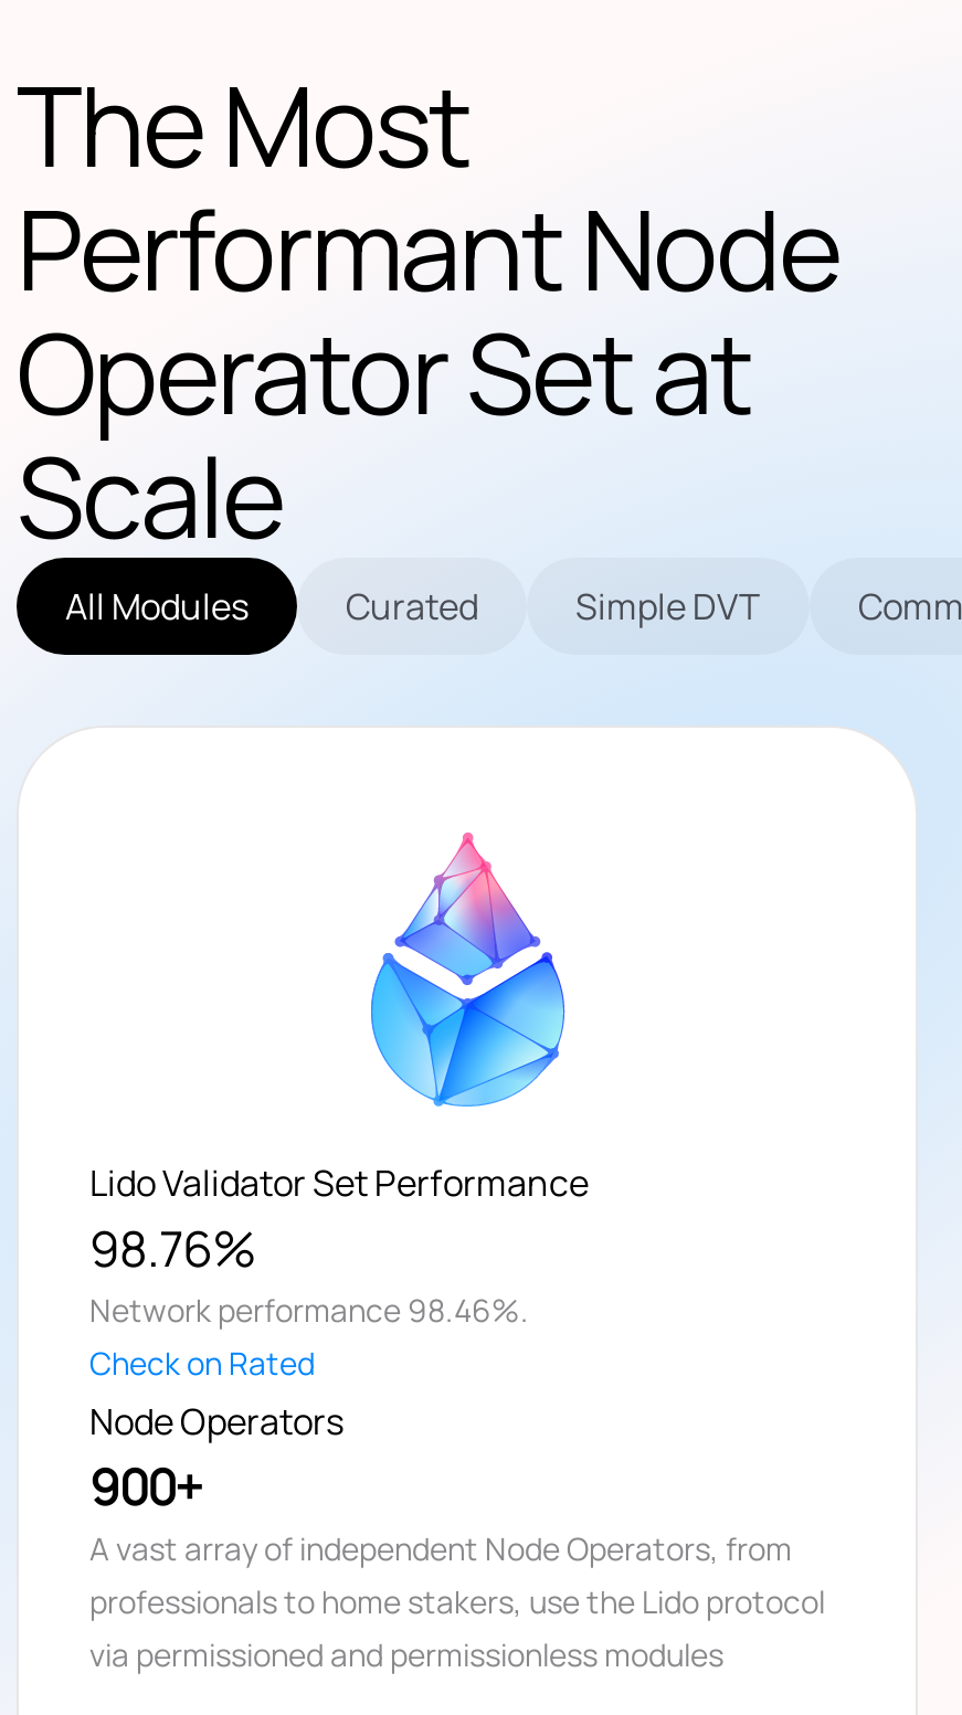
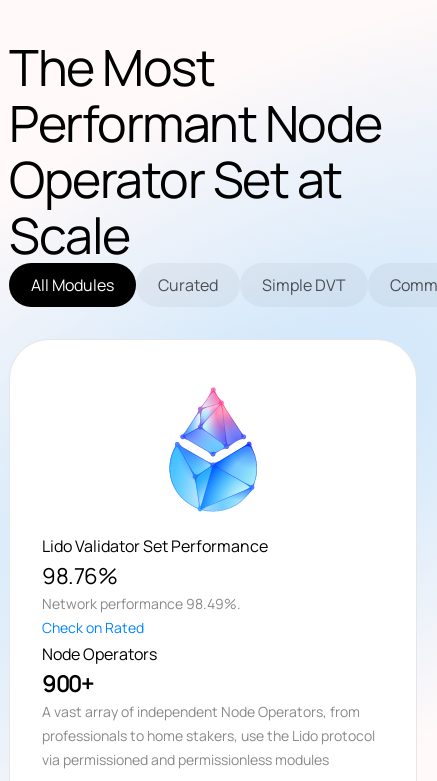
- Network performance 98.46%.
+ Network performance 98.49%.
